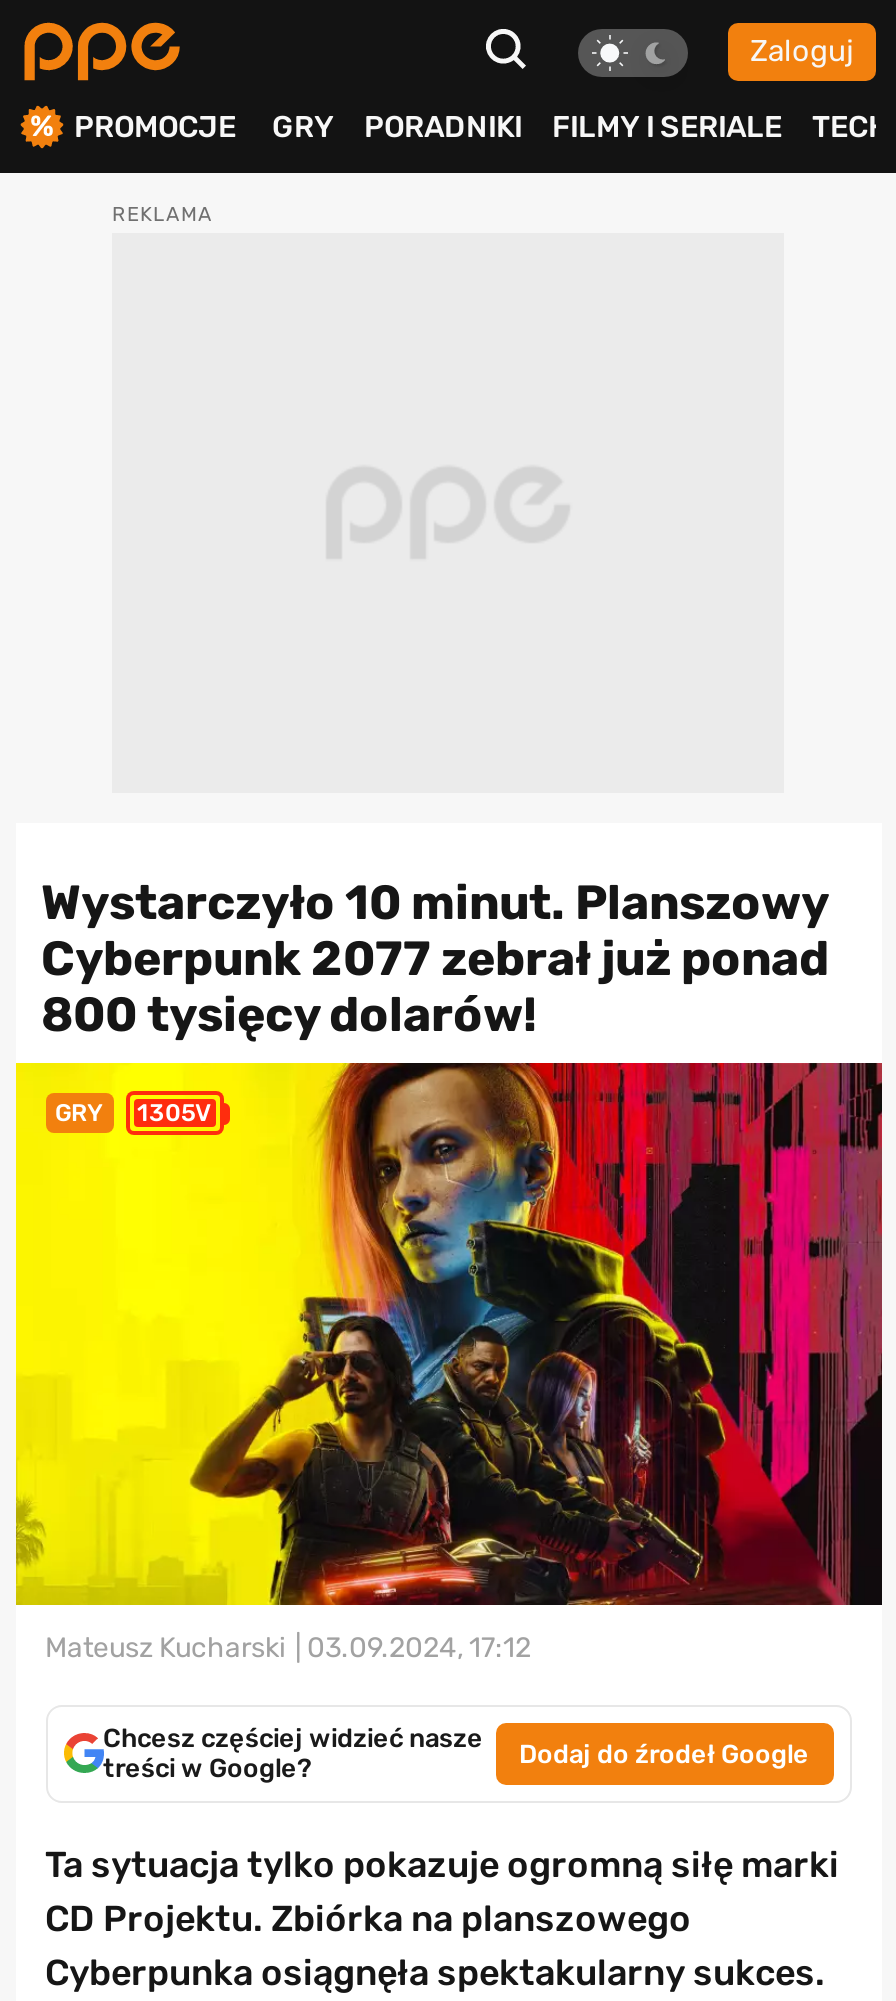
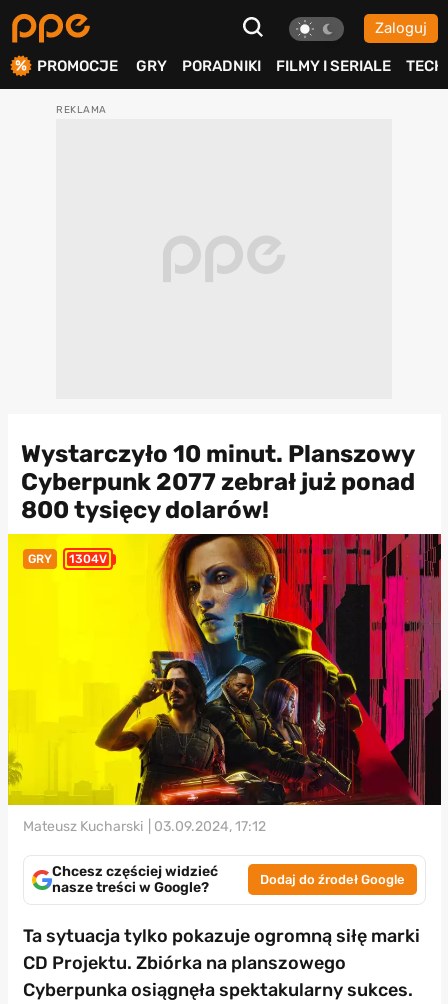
- GRY 1305V
+ GRY 1304V
